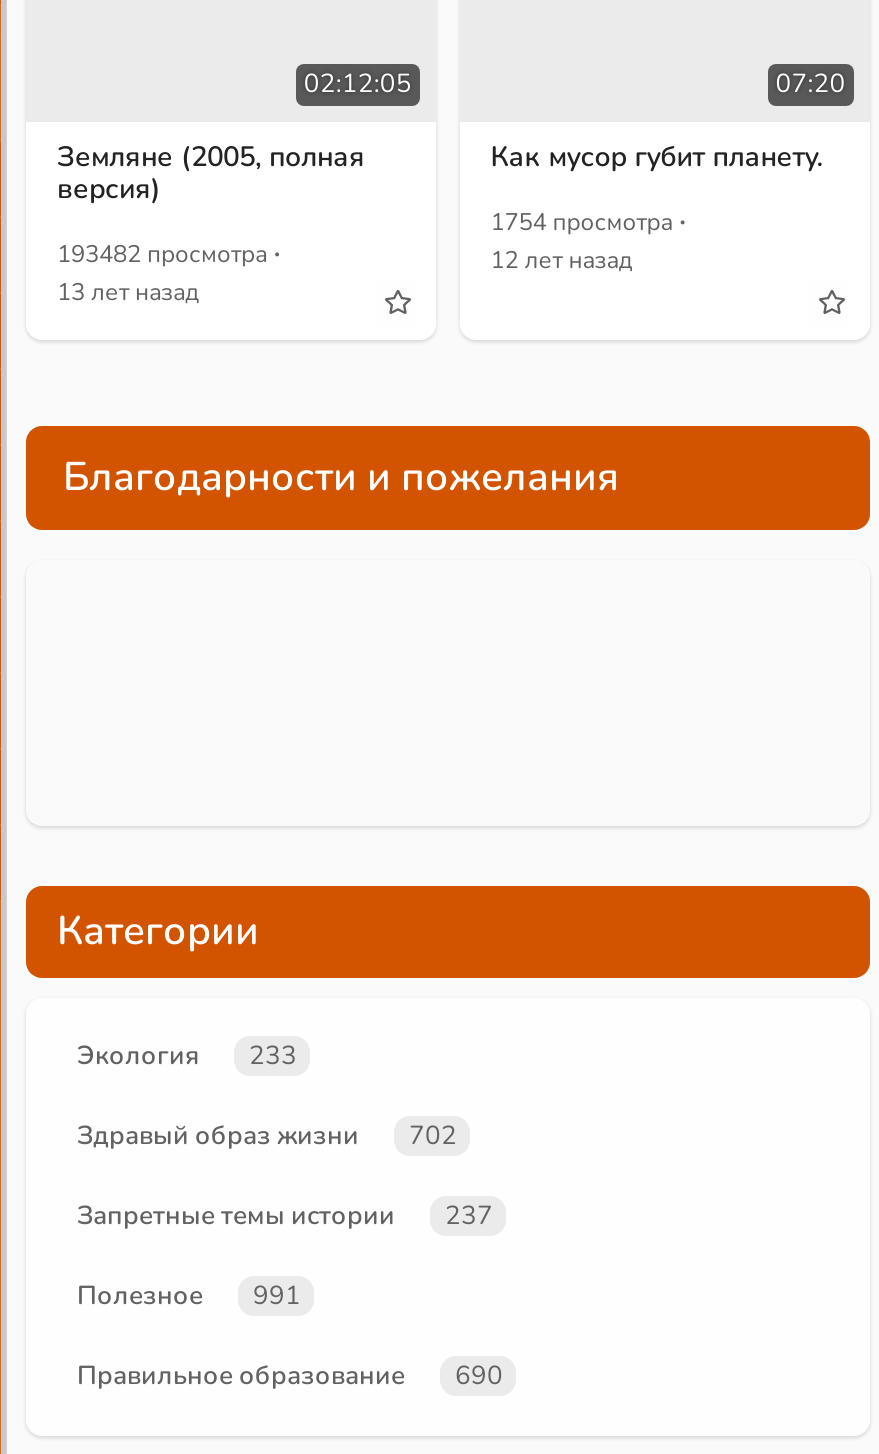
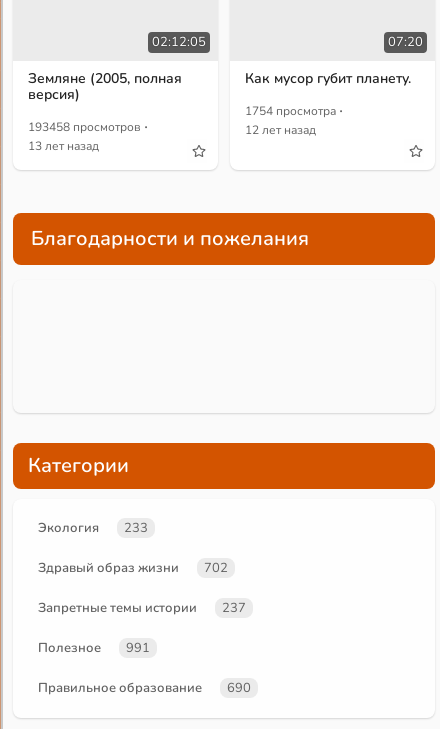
- 193482 просмотра ·
+ 193458 просмотров ·
